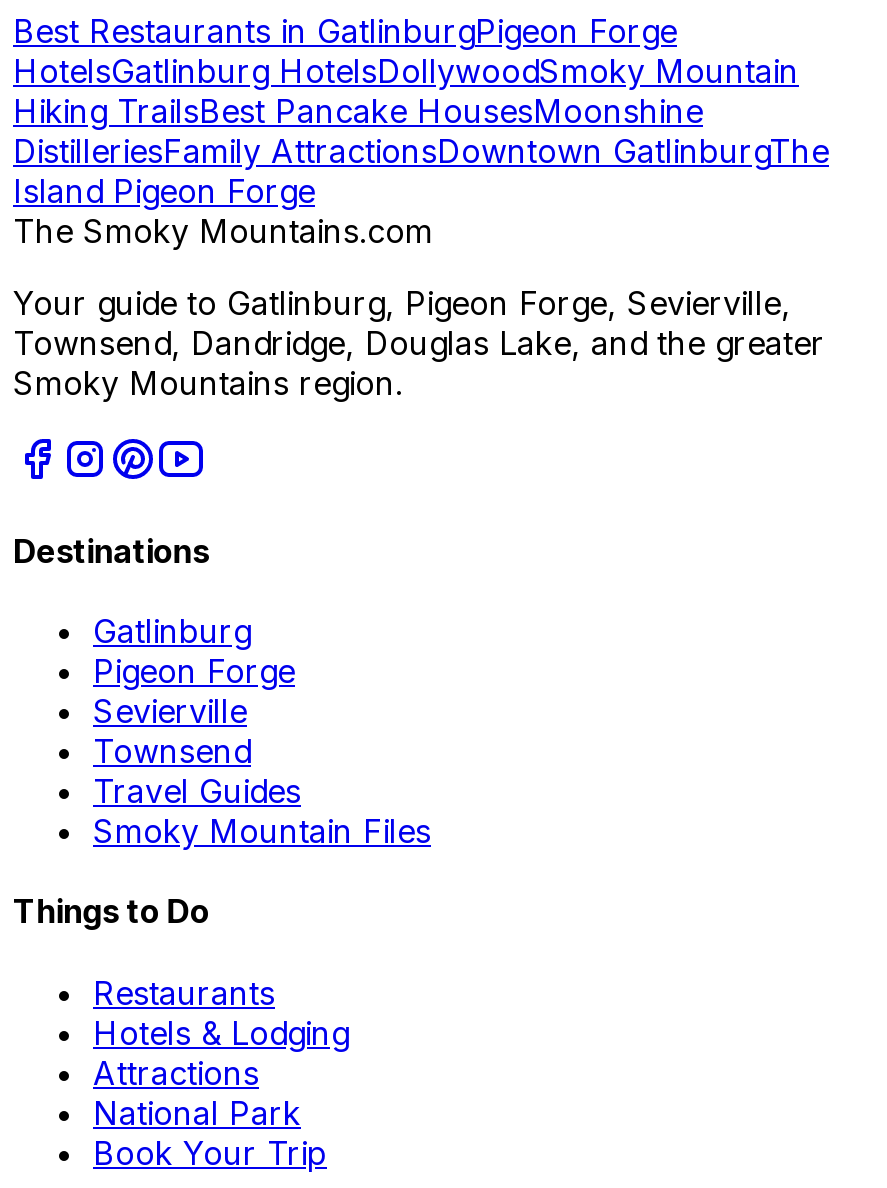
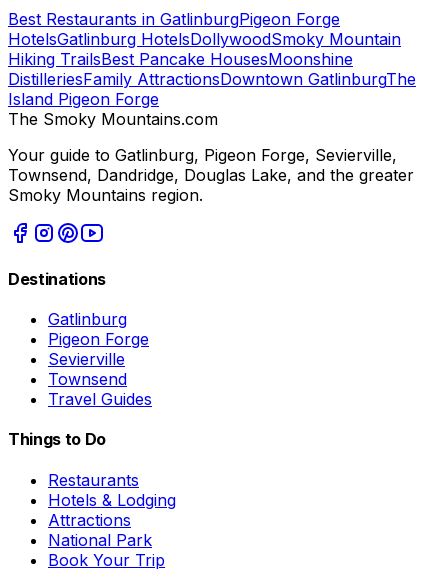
- Smoky Mountain Files
